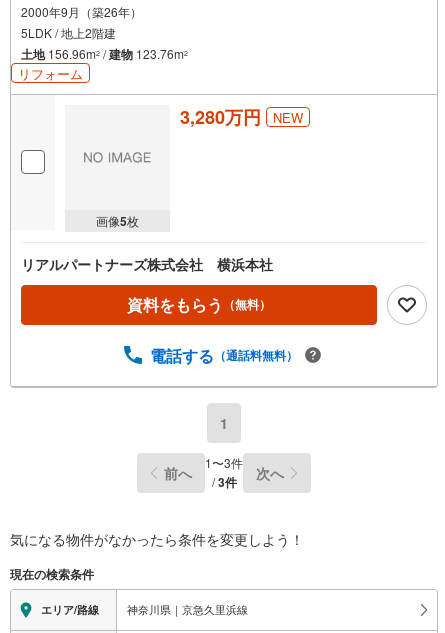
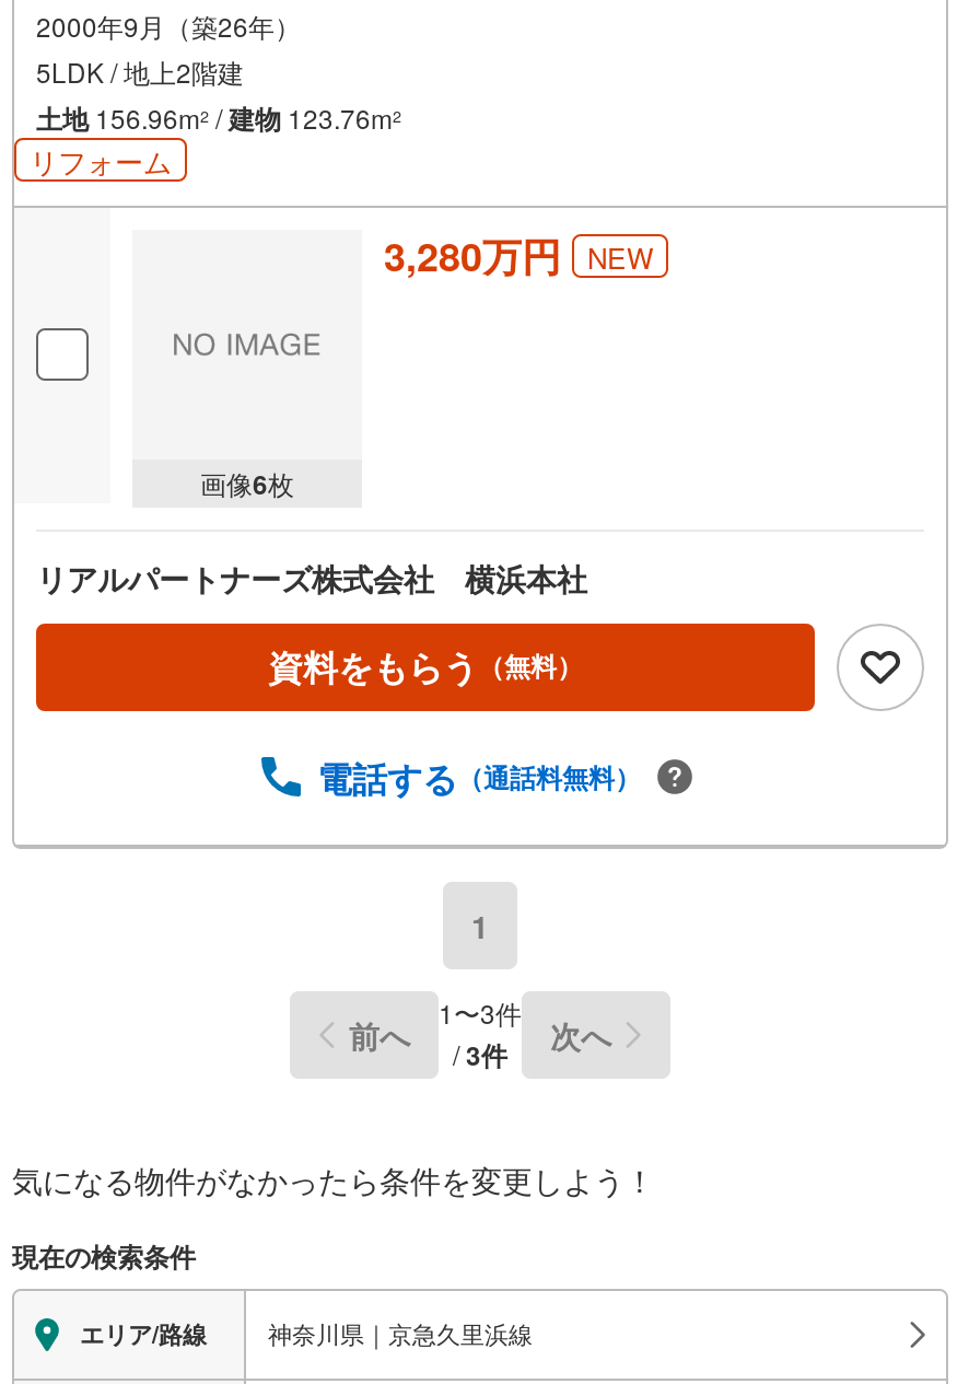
- 画像5枚
+ 画像6枚
